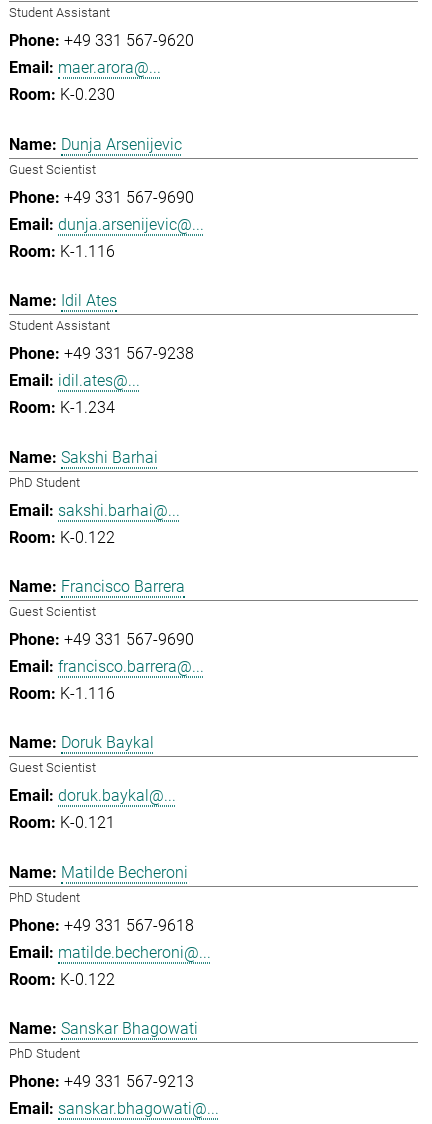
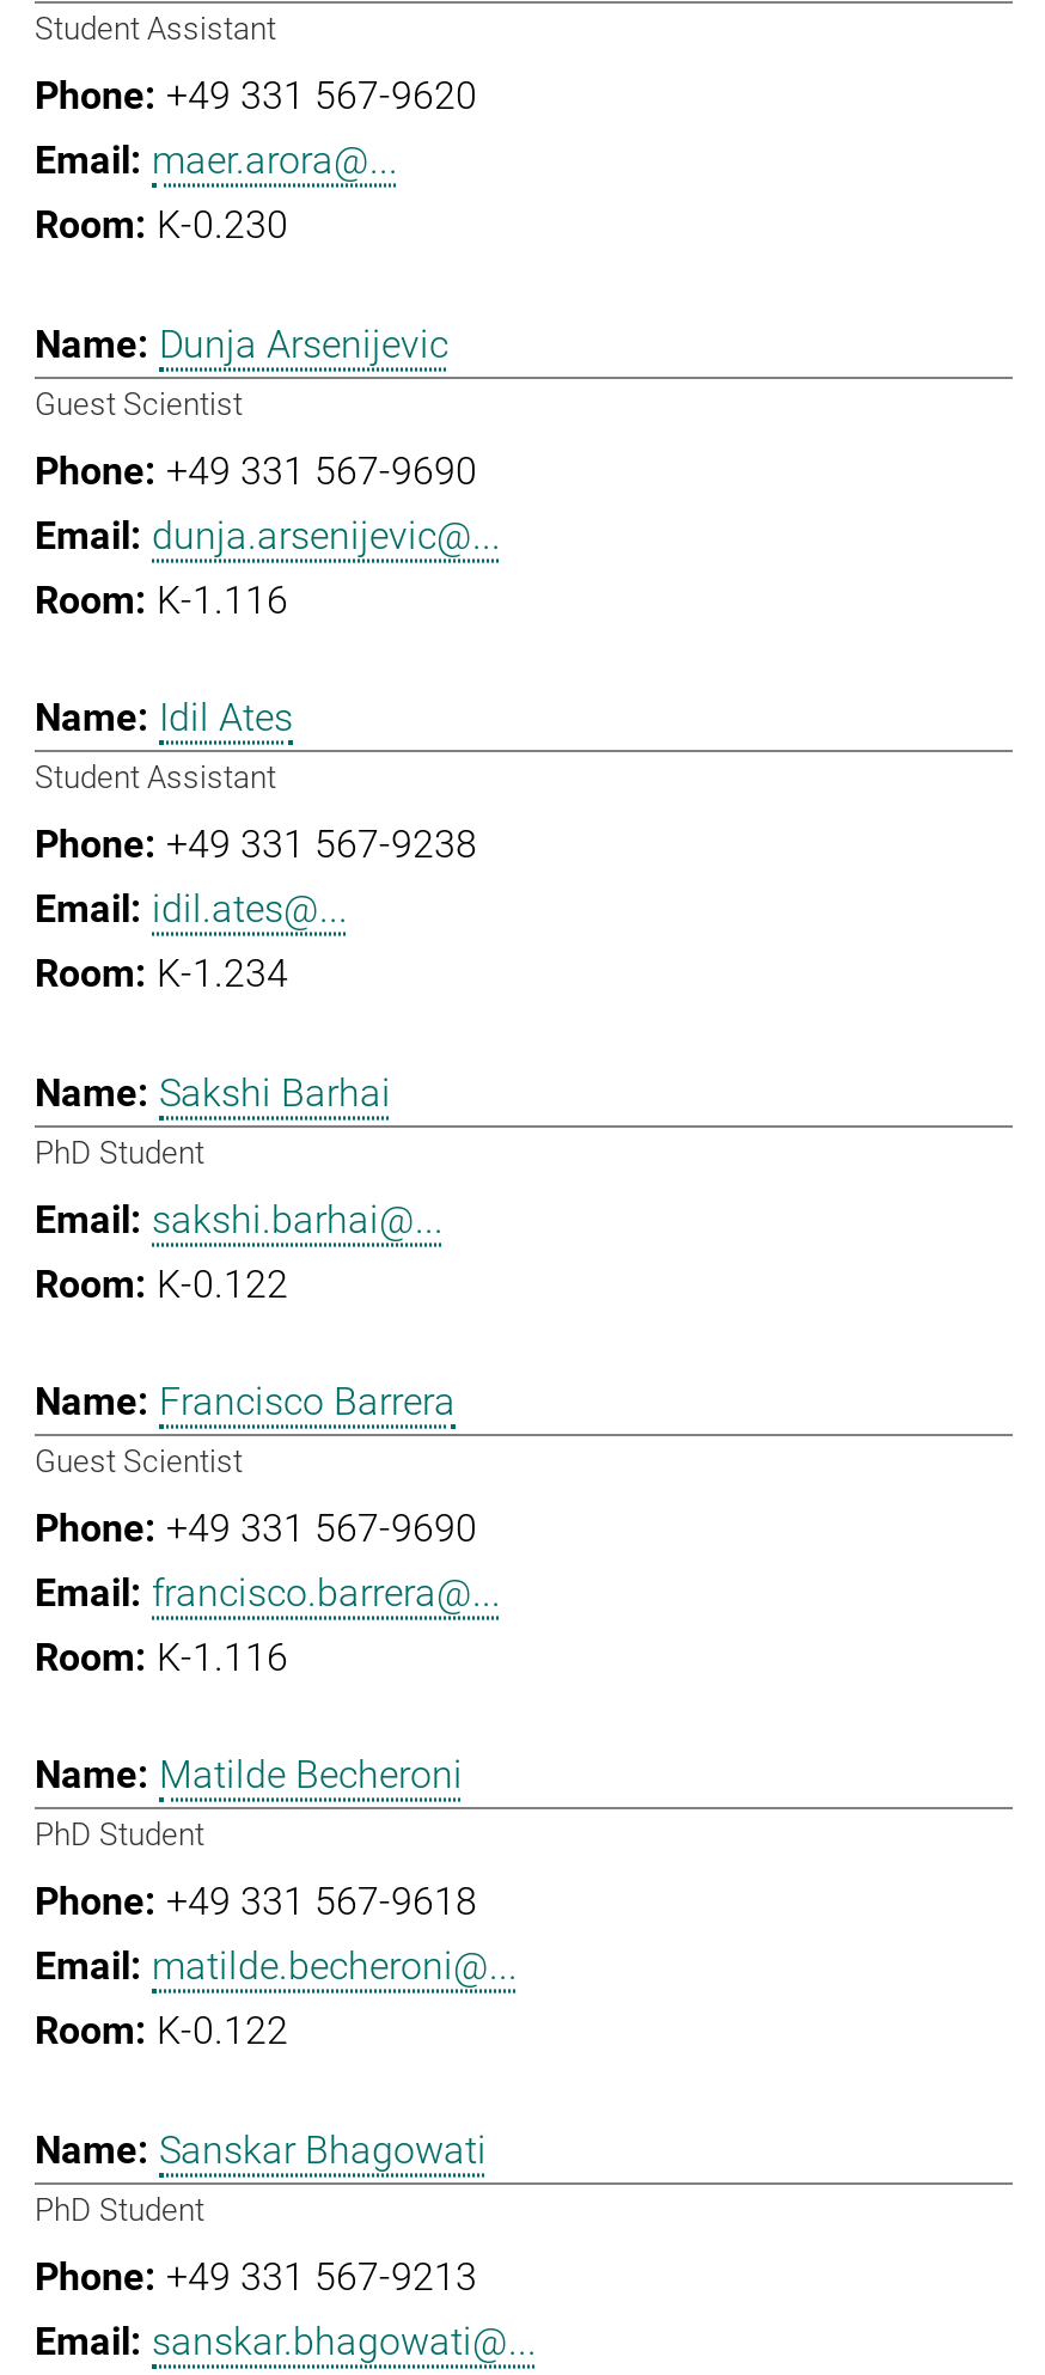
- Doruk Baykal
- Guest Scientist
- doruk.baykal@...
- K-0.121
